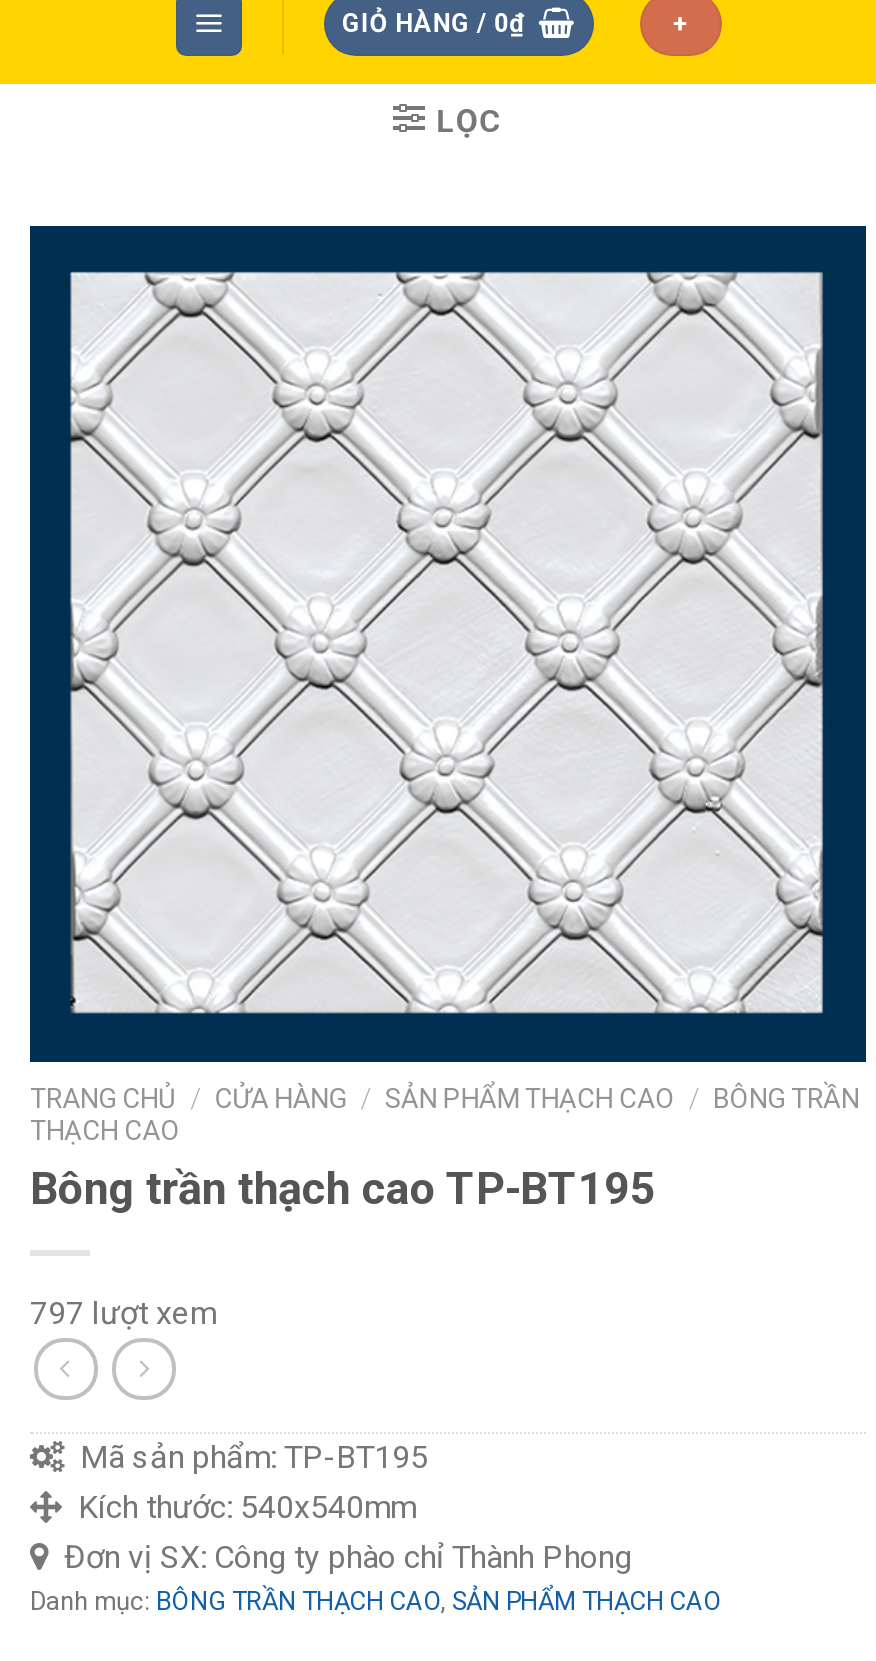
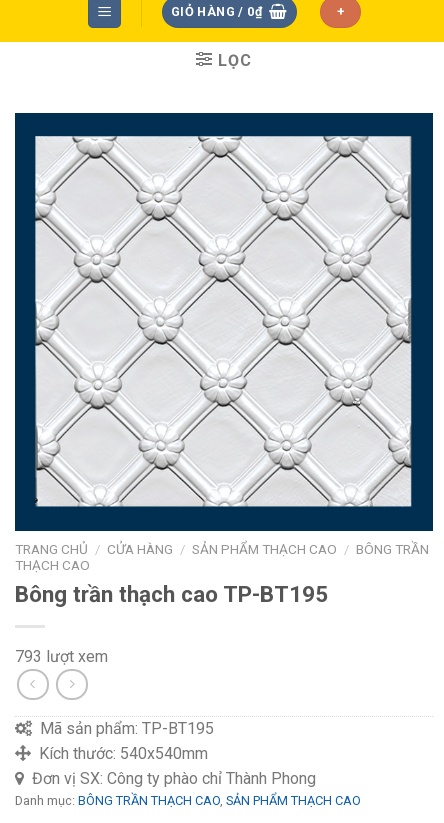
- 797 lượt xem
+ 793 lượt xem
